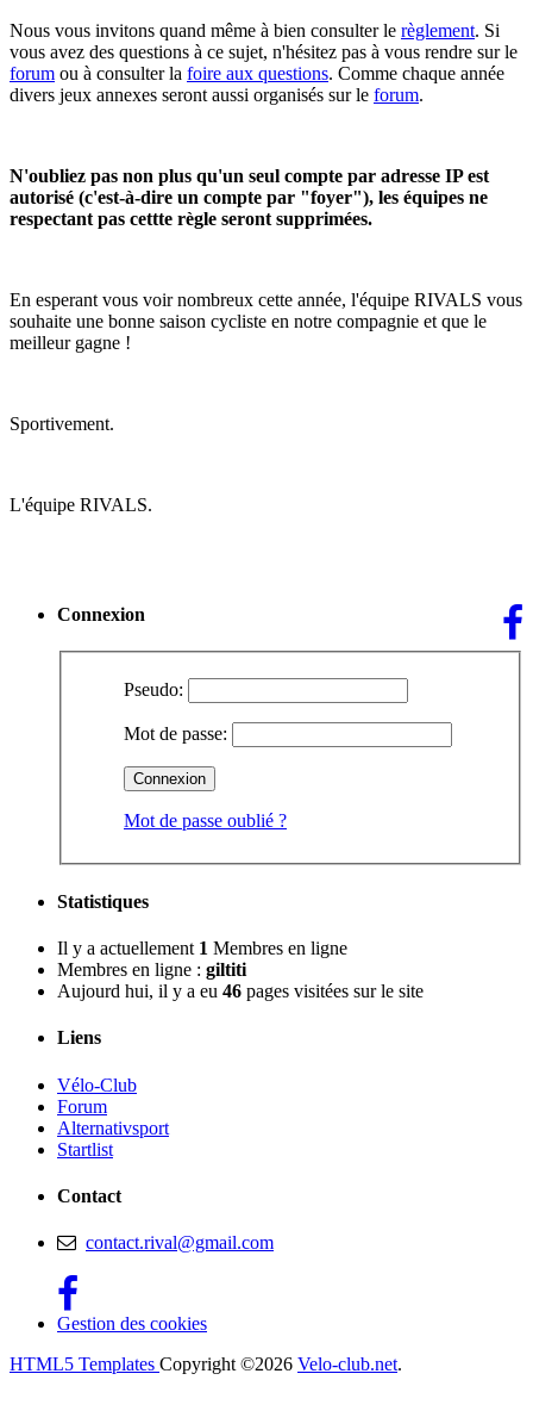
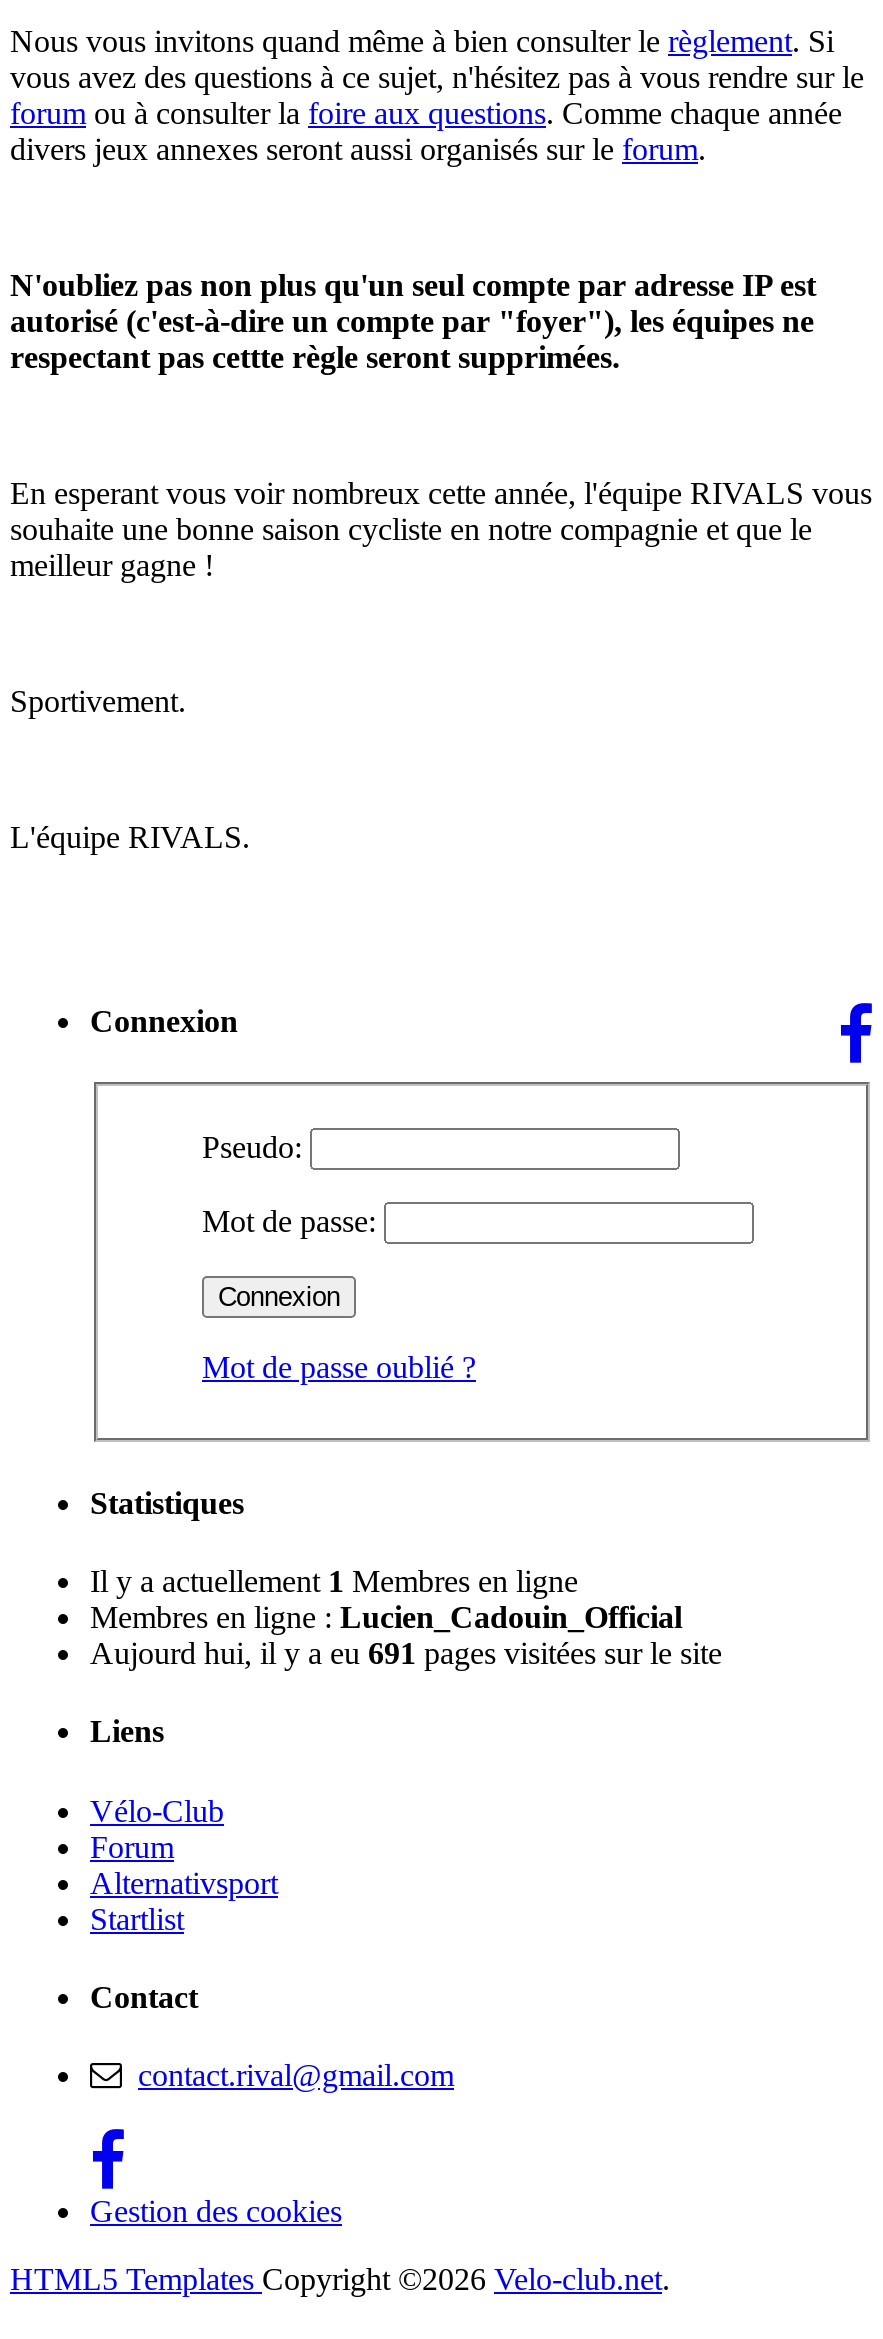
- Membres en ligne : giltiti
+ Membres en ligne : Lucien_Cadouin_Official

- Aujourd hui, il y a eu 46 pages visitées sur le site
+ Aujourd hui, il y a eu 691 pages visitées sur le site
